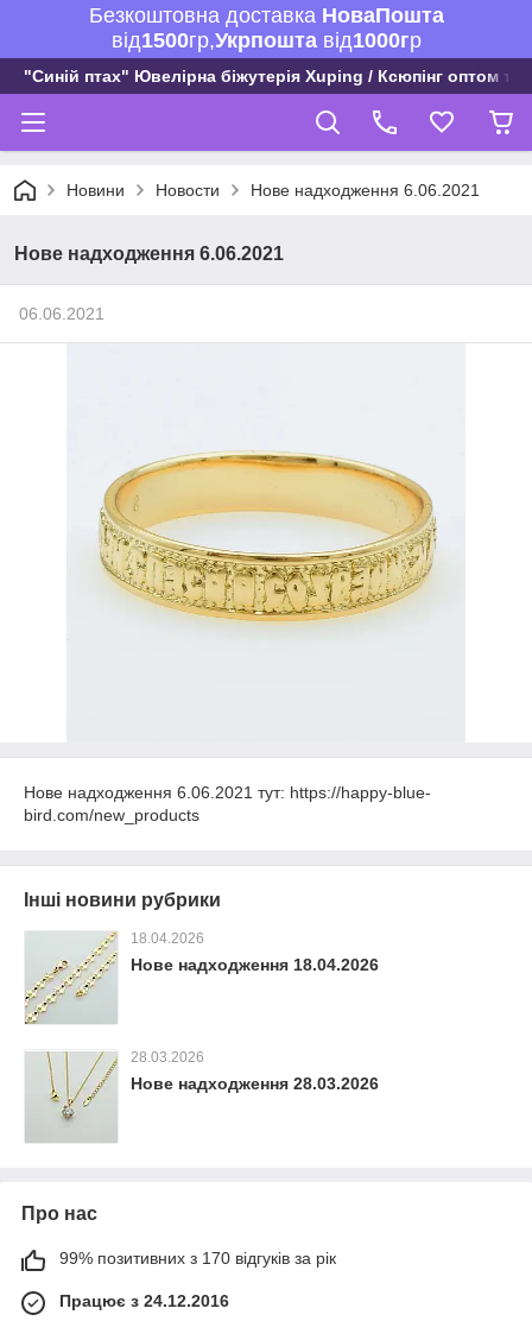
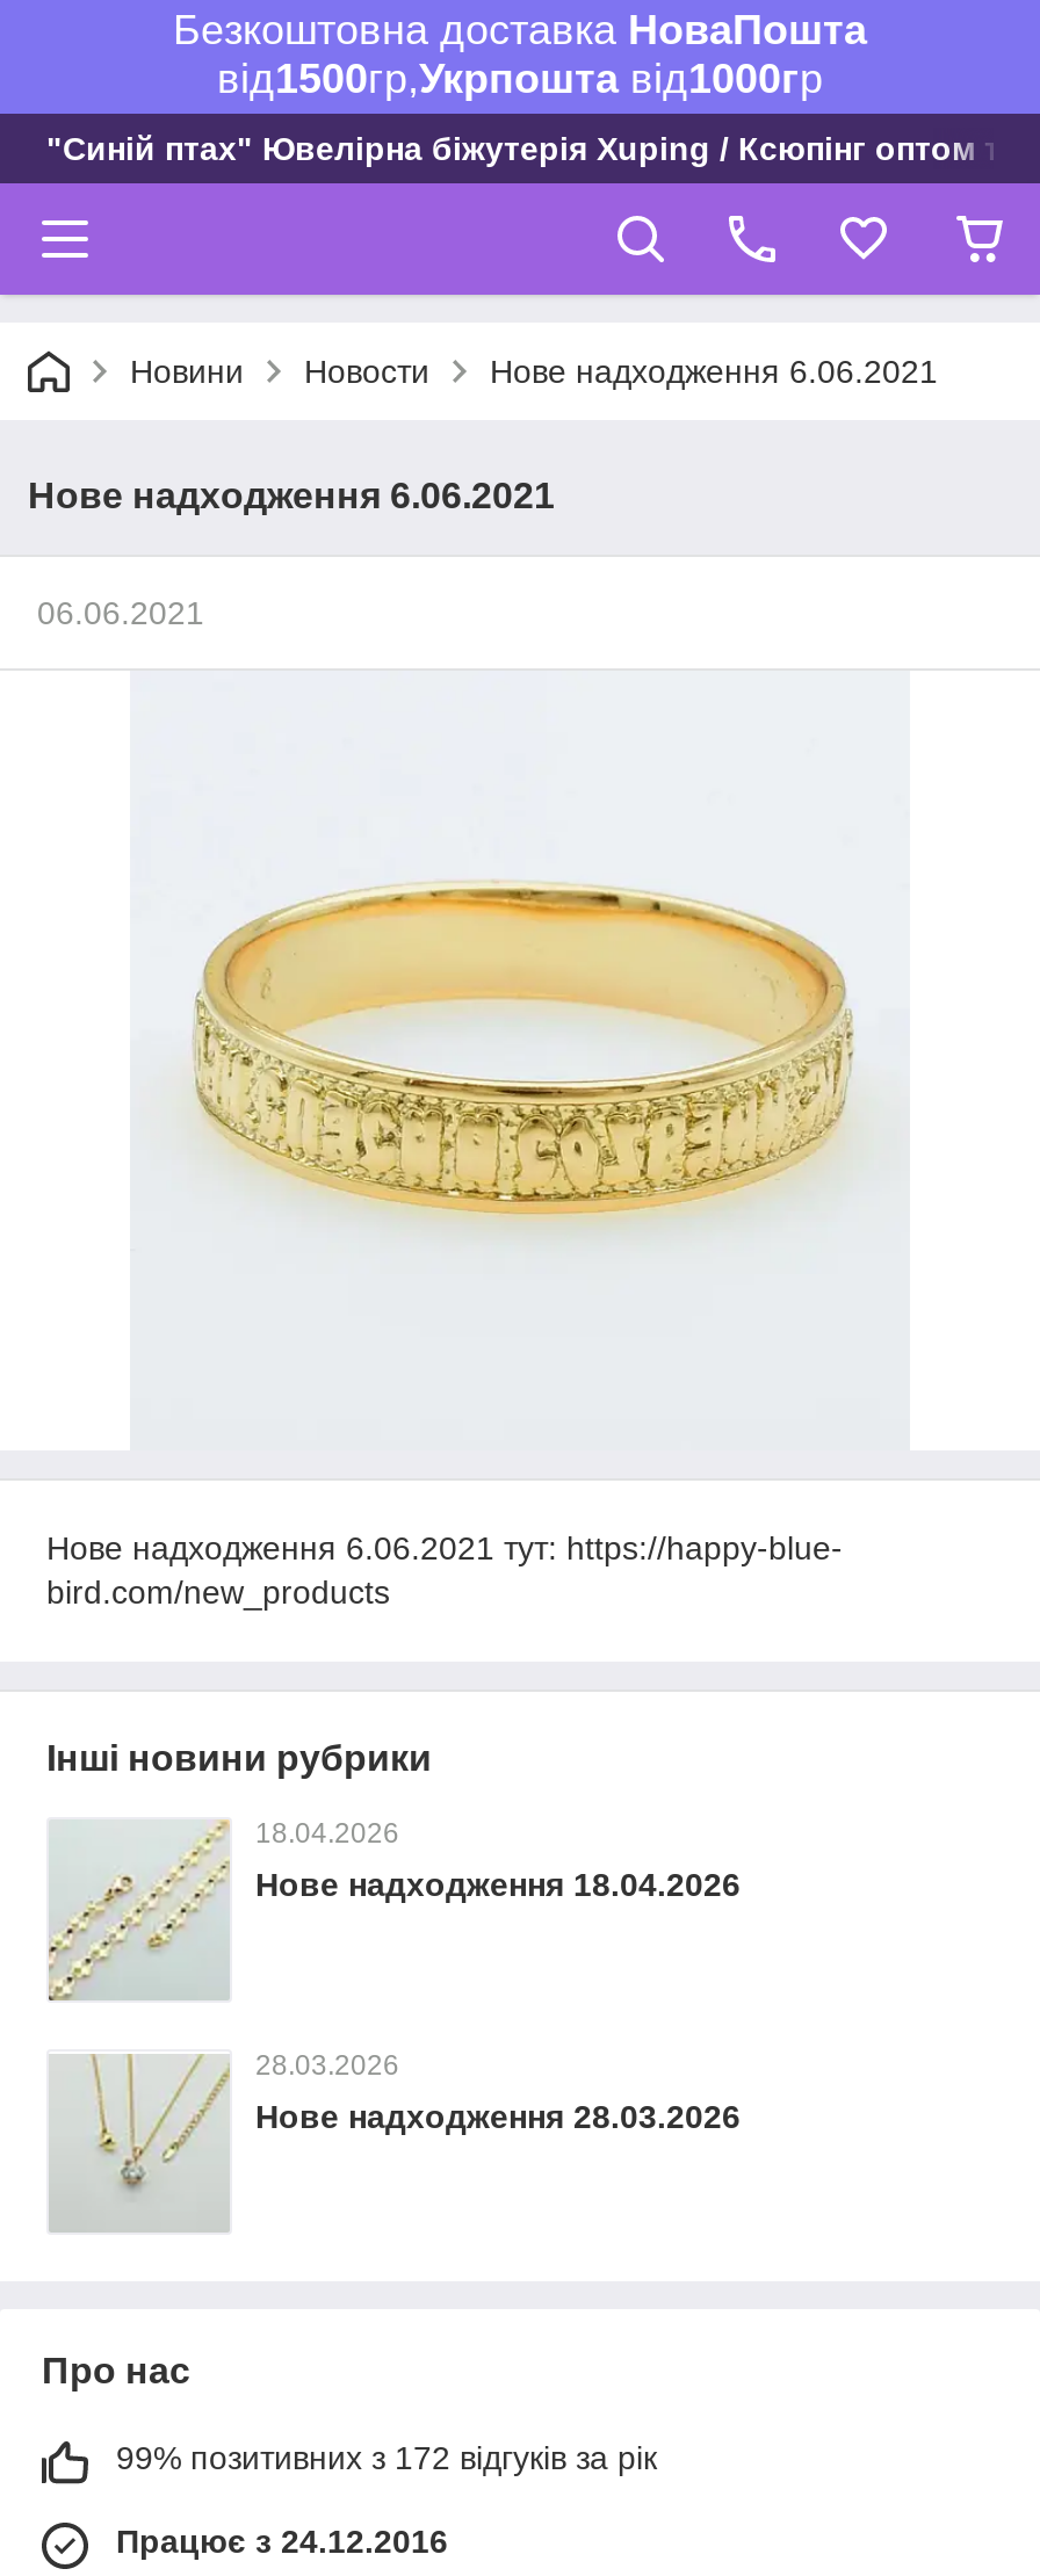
- 99% позитивних з 170 відгуків за рік
+ 99% позитивних з 172 відгуків за рік
